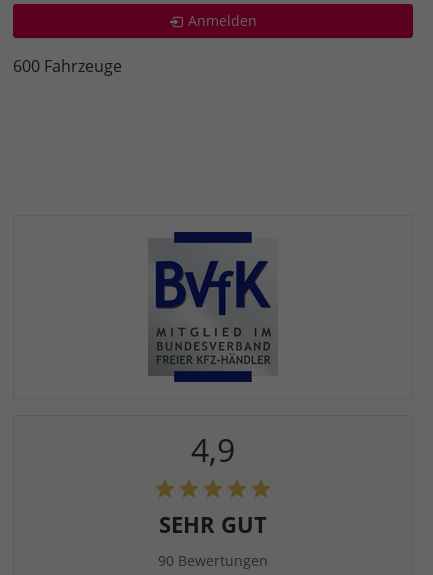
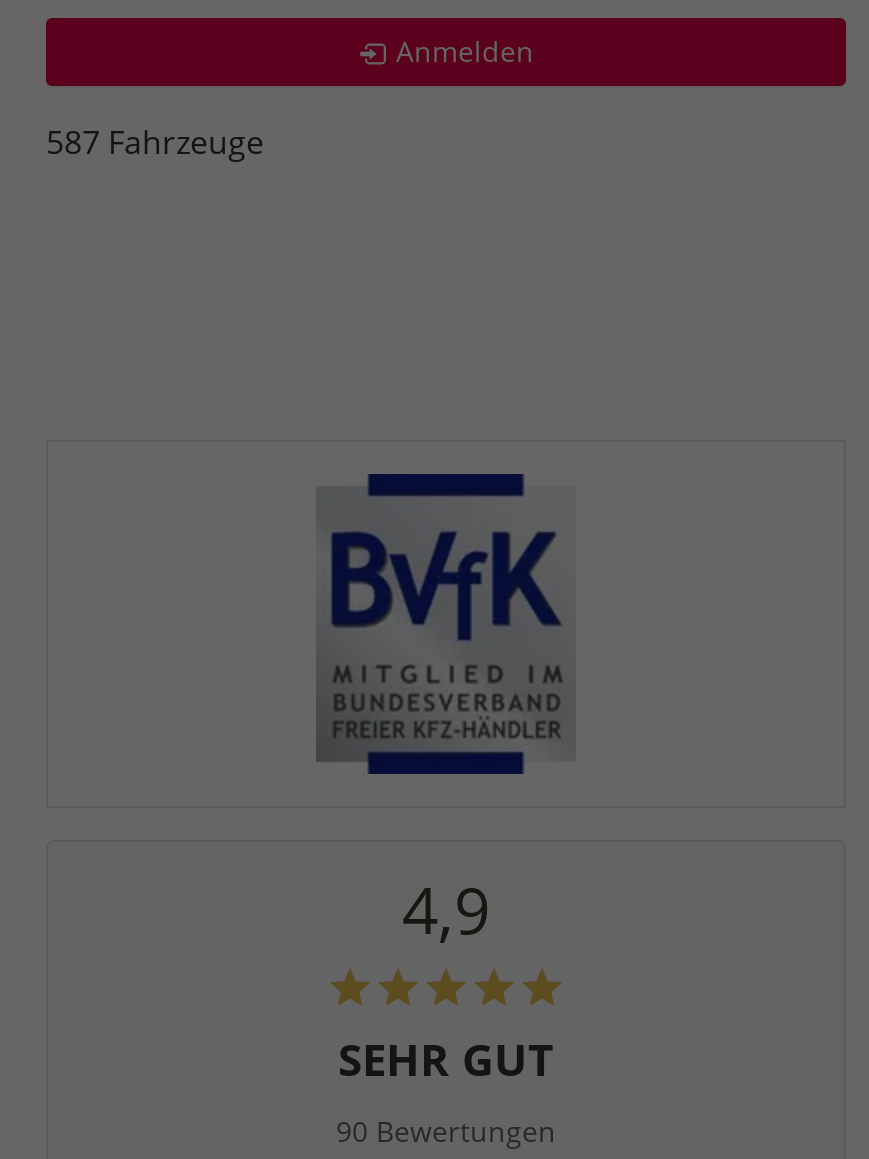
- 600 Fahrzeuge
+ 587 Fahrzeuge
